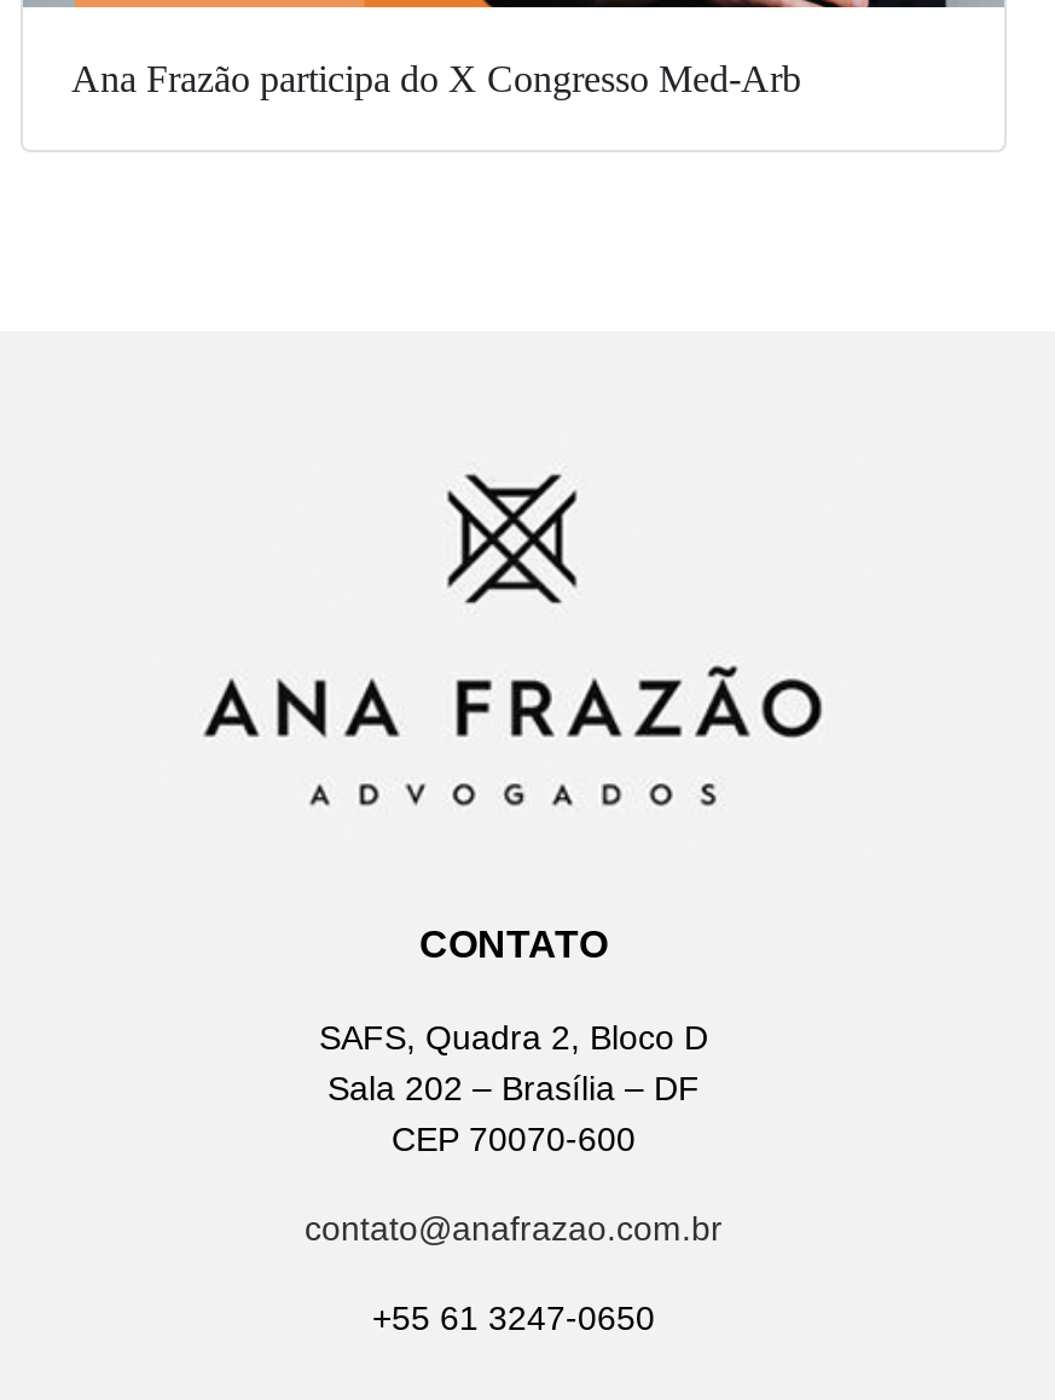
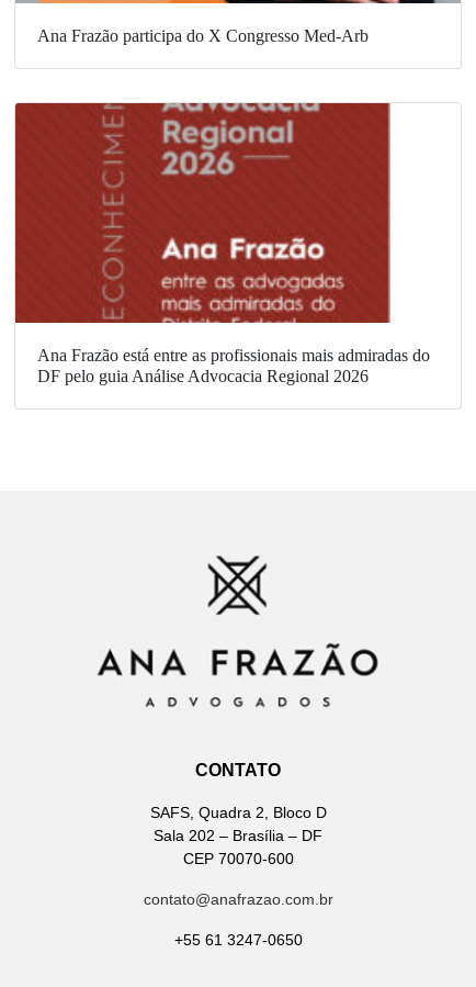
+ [image]
+ Ana Frazão está entre as profissionais mais admiradas do
+ DF pelo guia Análise Advocacia Regional 2026
